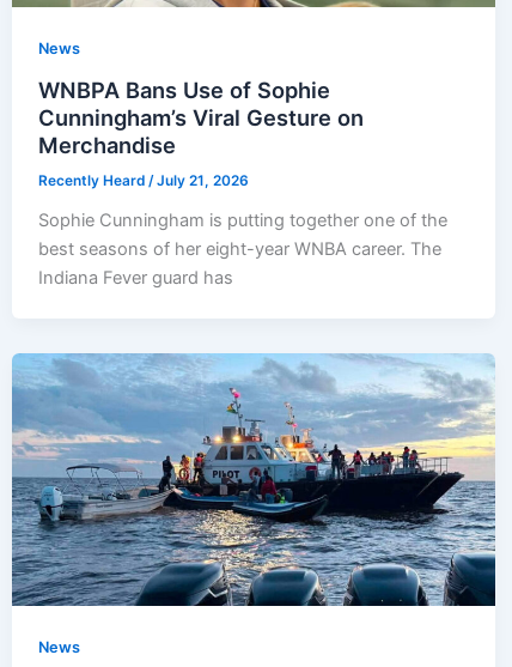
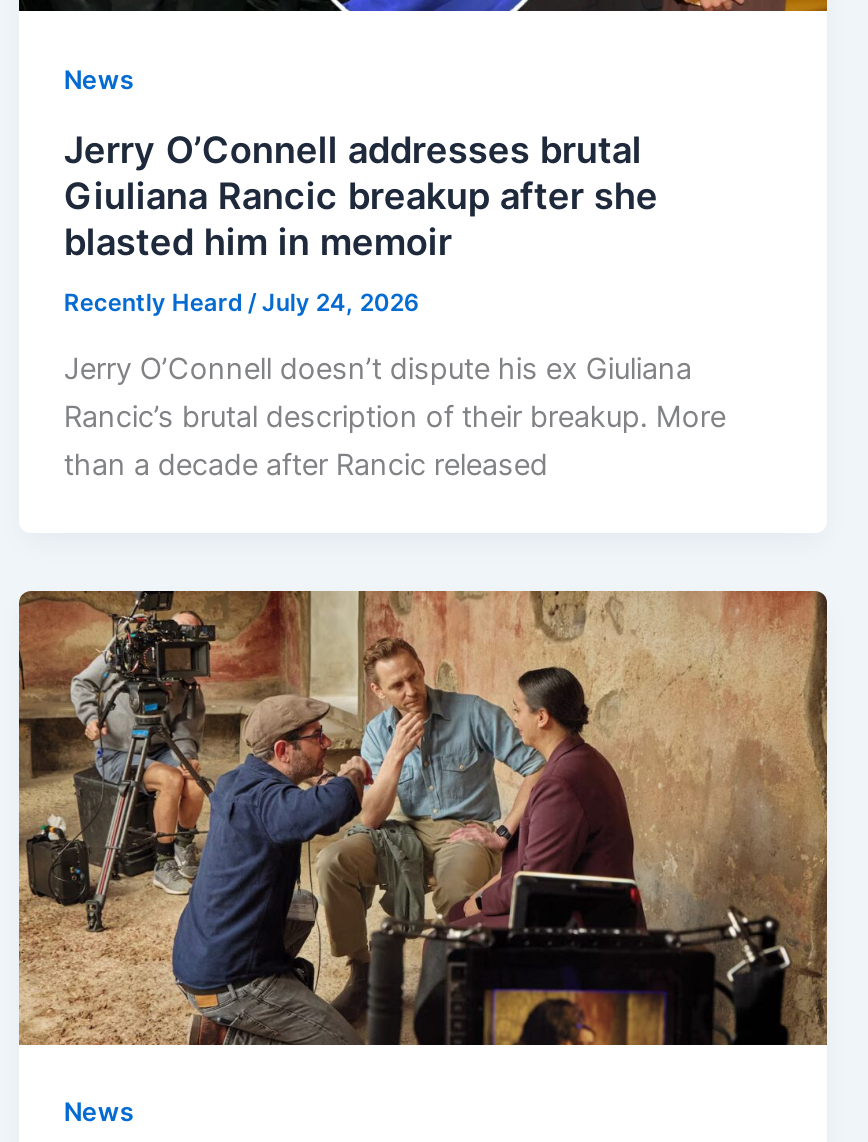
- WNBPA Bans Use of Sophie
- Cunningham’s Viral Gesture on
- Merchandise
+ Jerry O’Connell addresses brutal
+ Giuliana Rancic breakup after she
+ blasted him in memoir

- Recently Heard / July 21, 2026
+ Recently Heard / July 24, 2026

- Sophie Cunningham is putting together one of the
- best seasons of her eight-year WNBA career. The
- Indiana Fever guard has
+ Jerry O’Connell doesn’t dispute his ex Giuliana
+ Rancic’s brutal description of their breakup. More
+ than a decade after Rancic released

- [image]
+ [image]
